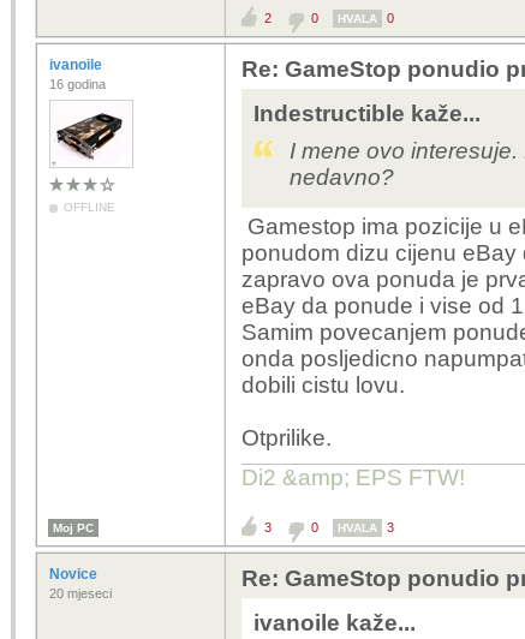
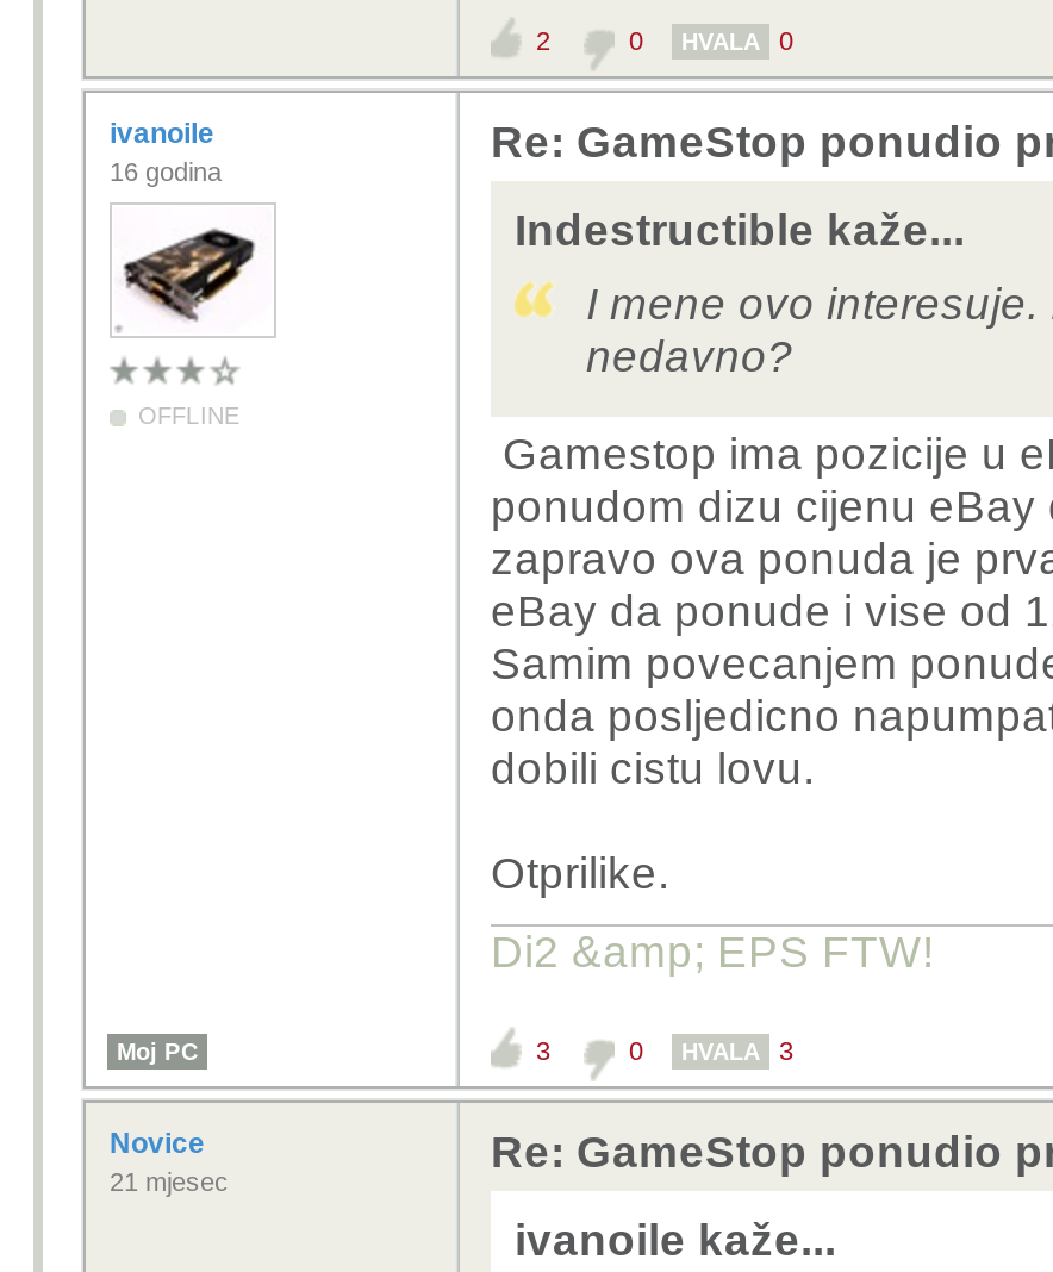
- 20 mjeseci
+ 21 mjesec
